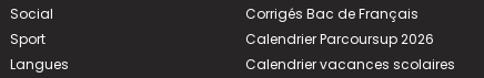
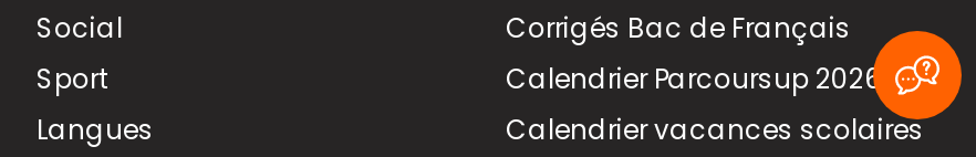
+ [image]
